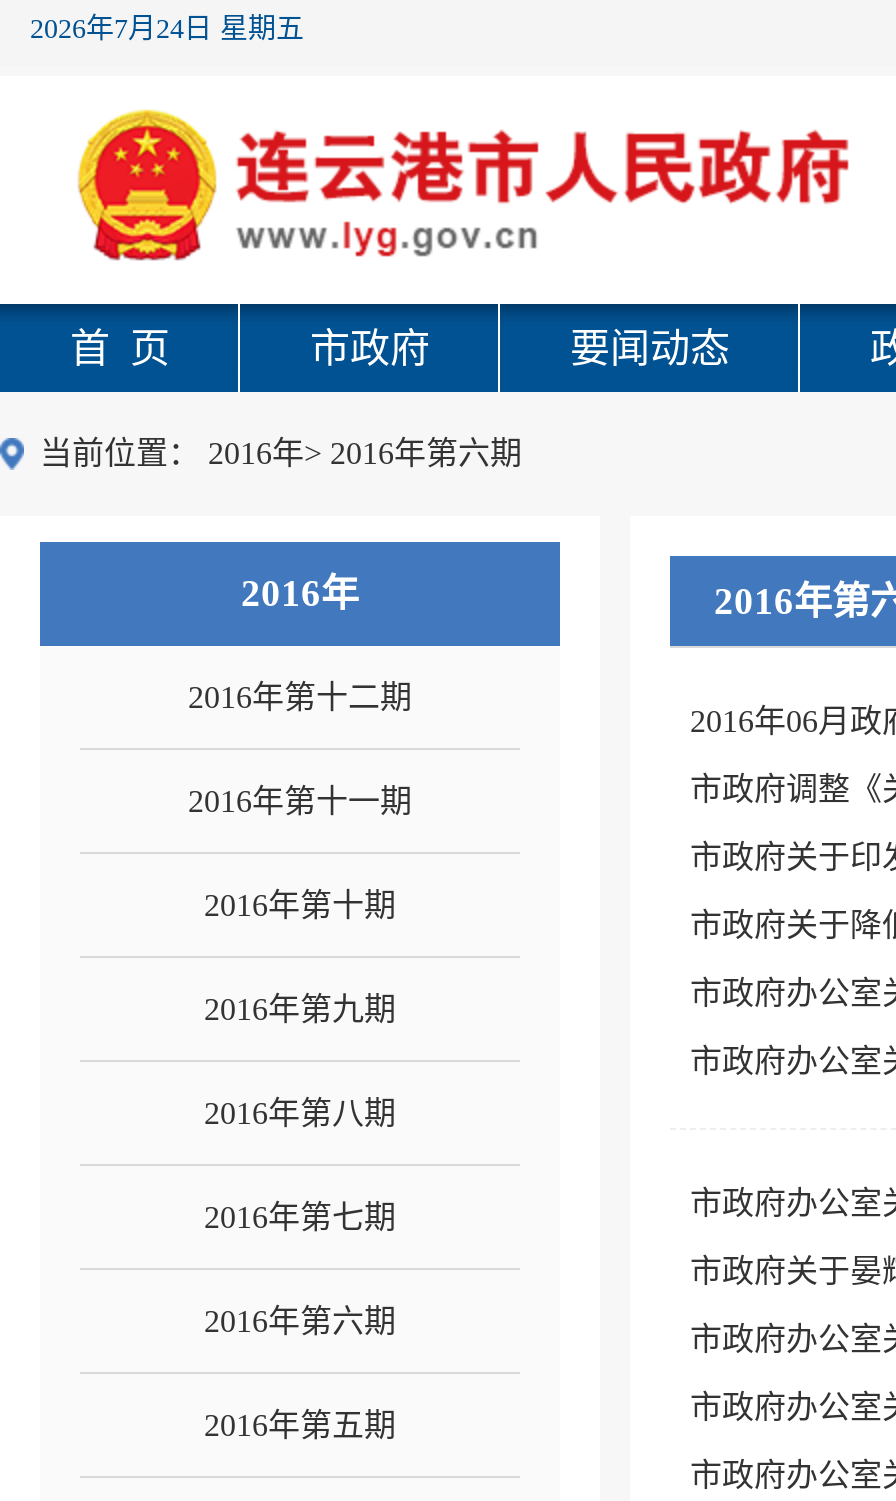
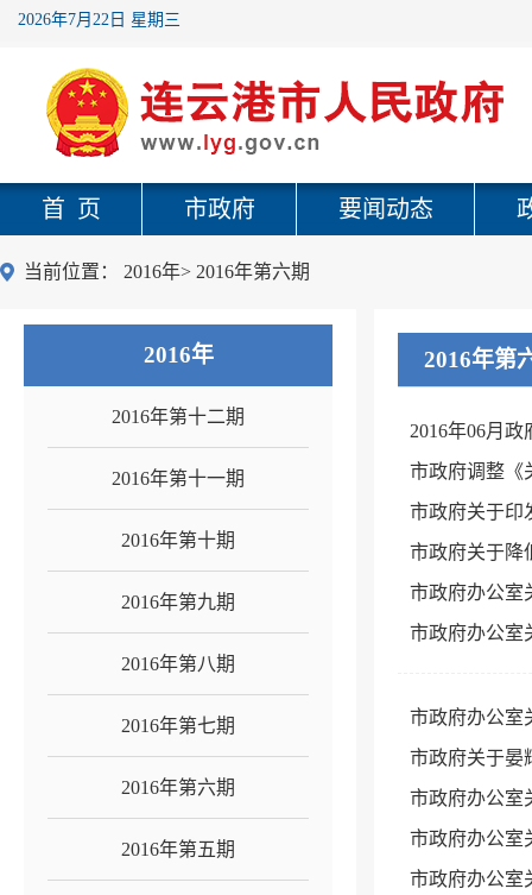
- 2026年7月24日 星期五
+ 2026年7月22日 星期三
